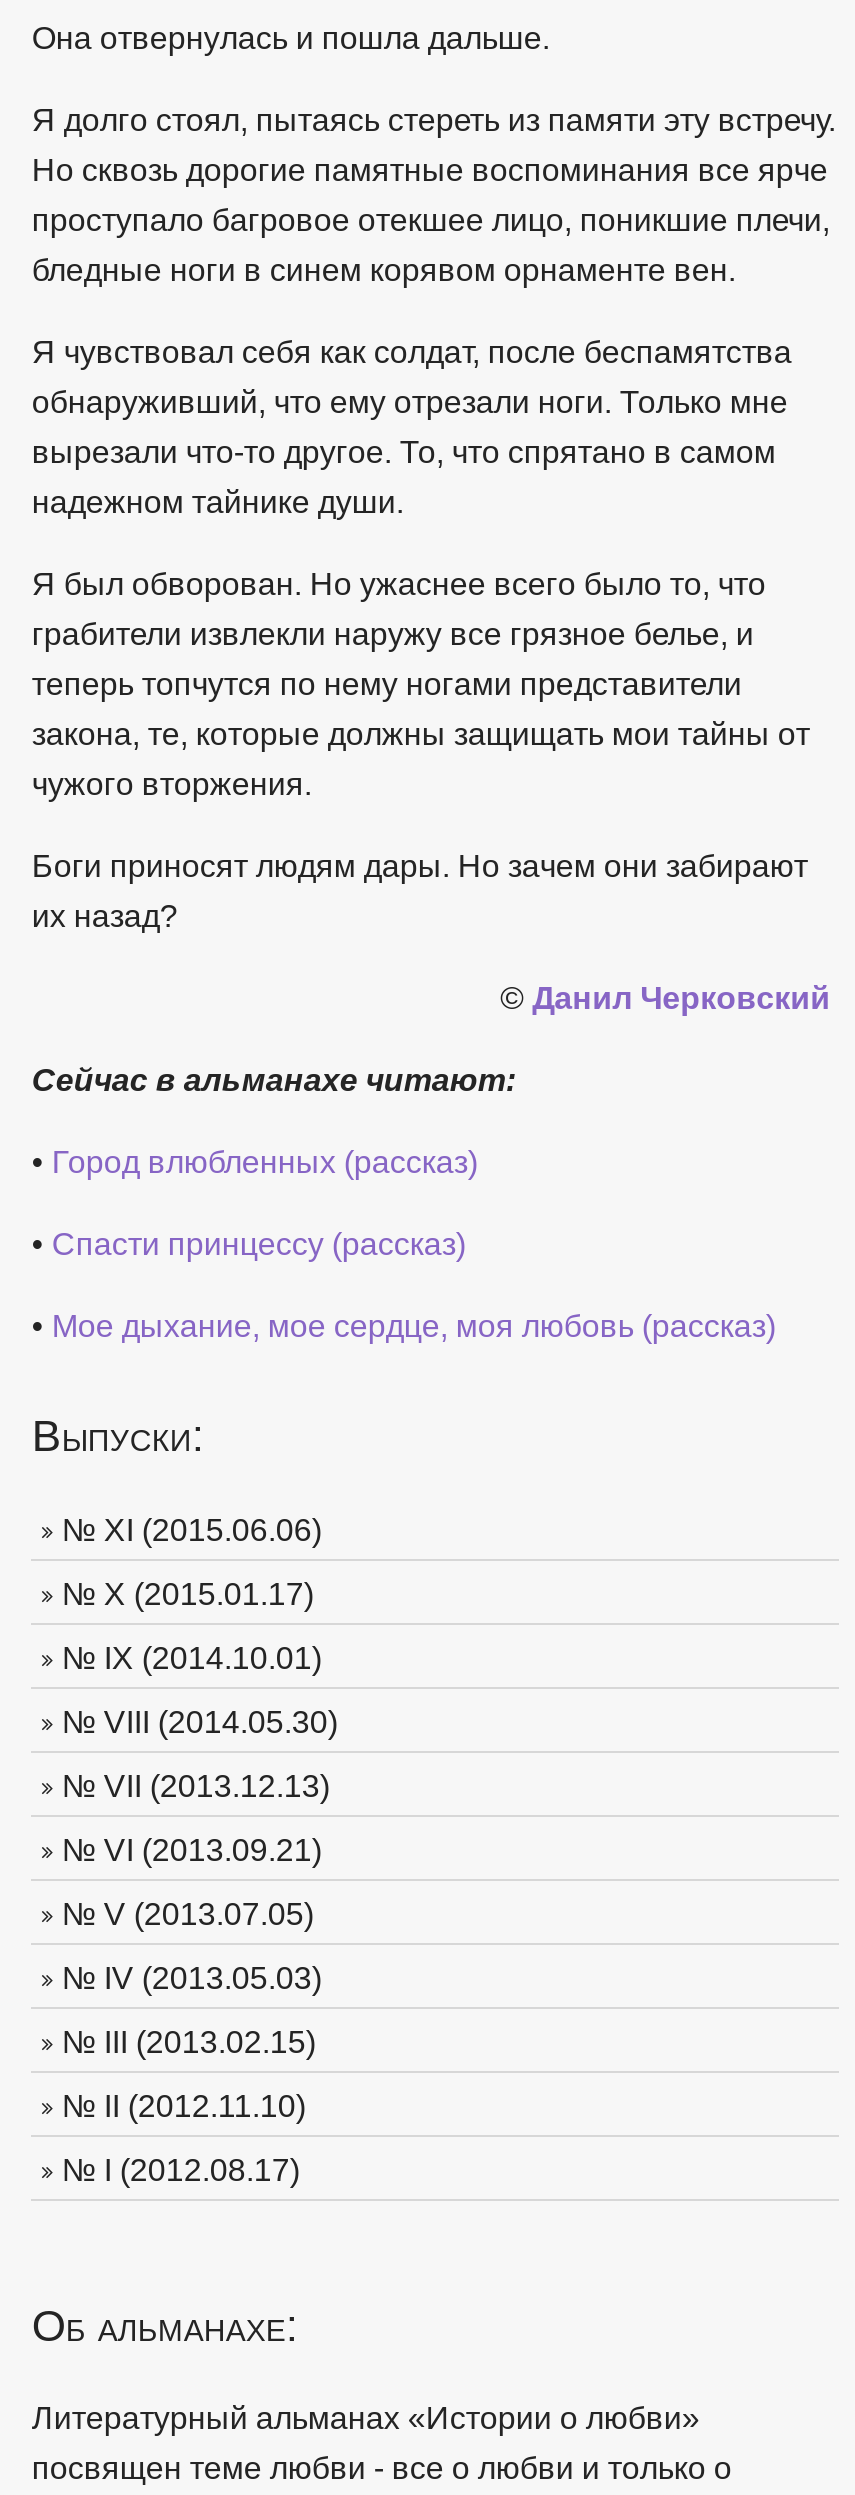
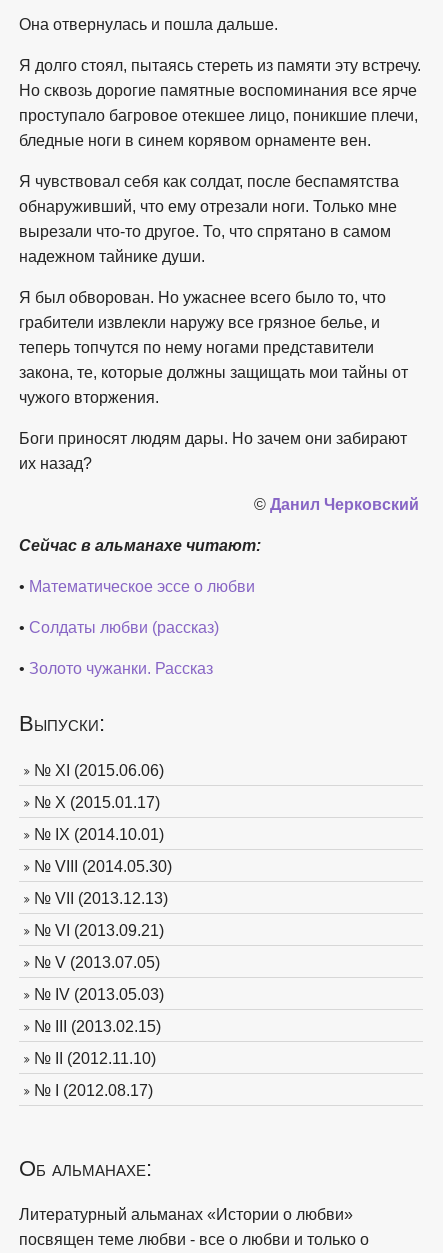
- • Город влюбленных (рассказ)
+ • Математическое эссе о любви

- • Спасти принцессу (рассказ)
+ • Солдаты любви (рассказ)

- • Мое дыхание, мое сердце, моя любовь (рассказ)
+ • Золото чужанки. Рассказ
